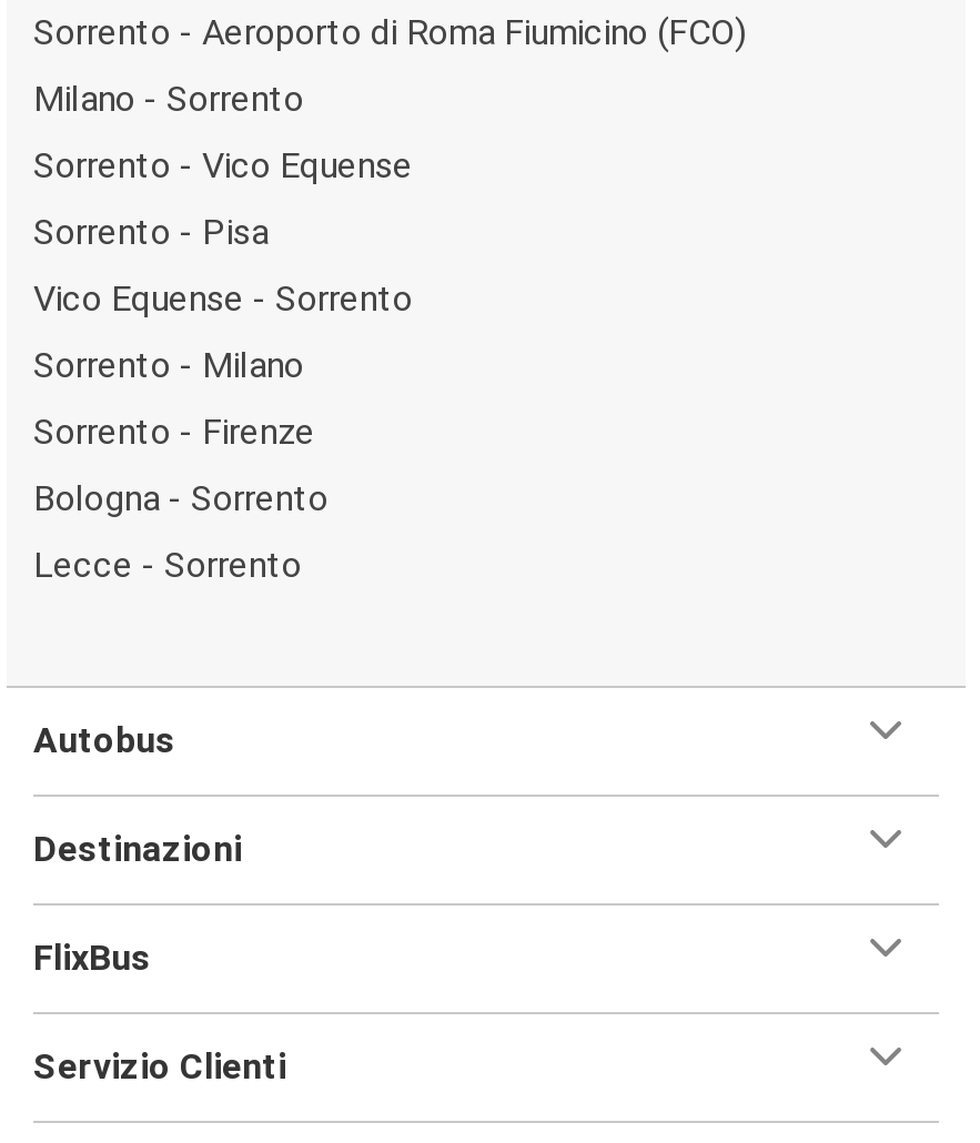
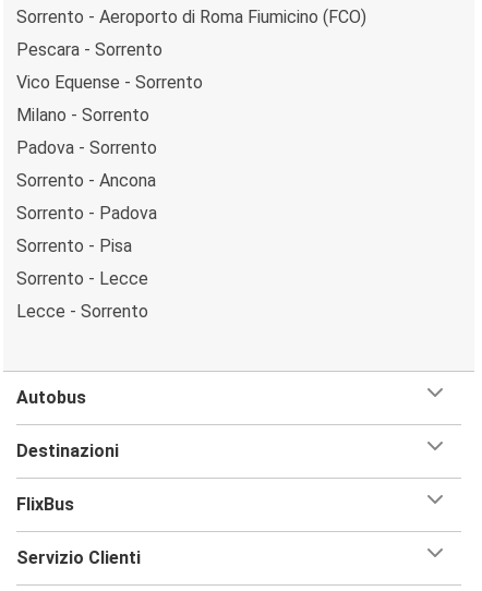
moved down: Milano - Sorrento

- Sorrento - Vico Equense
+ Pescara - Sorrento

moved down: Sorrento - Pisa

moved up: Vico Equense - Sorrento

- Sorrento - Milano
- Sorrento - Firenze
- Bologna - Sorrento
+ Padova - Sorrento
+ Sorrento - Ancona
+ Sorrento - Padova
+ Sorrento - Lecce
